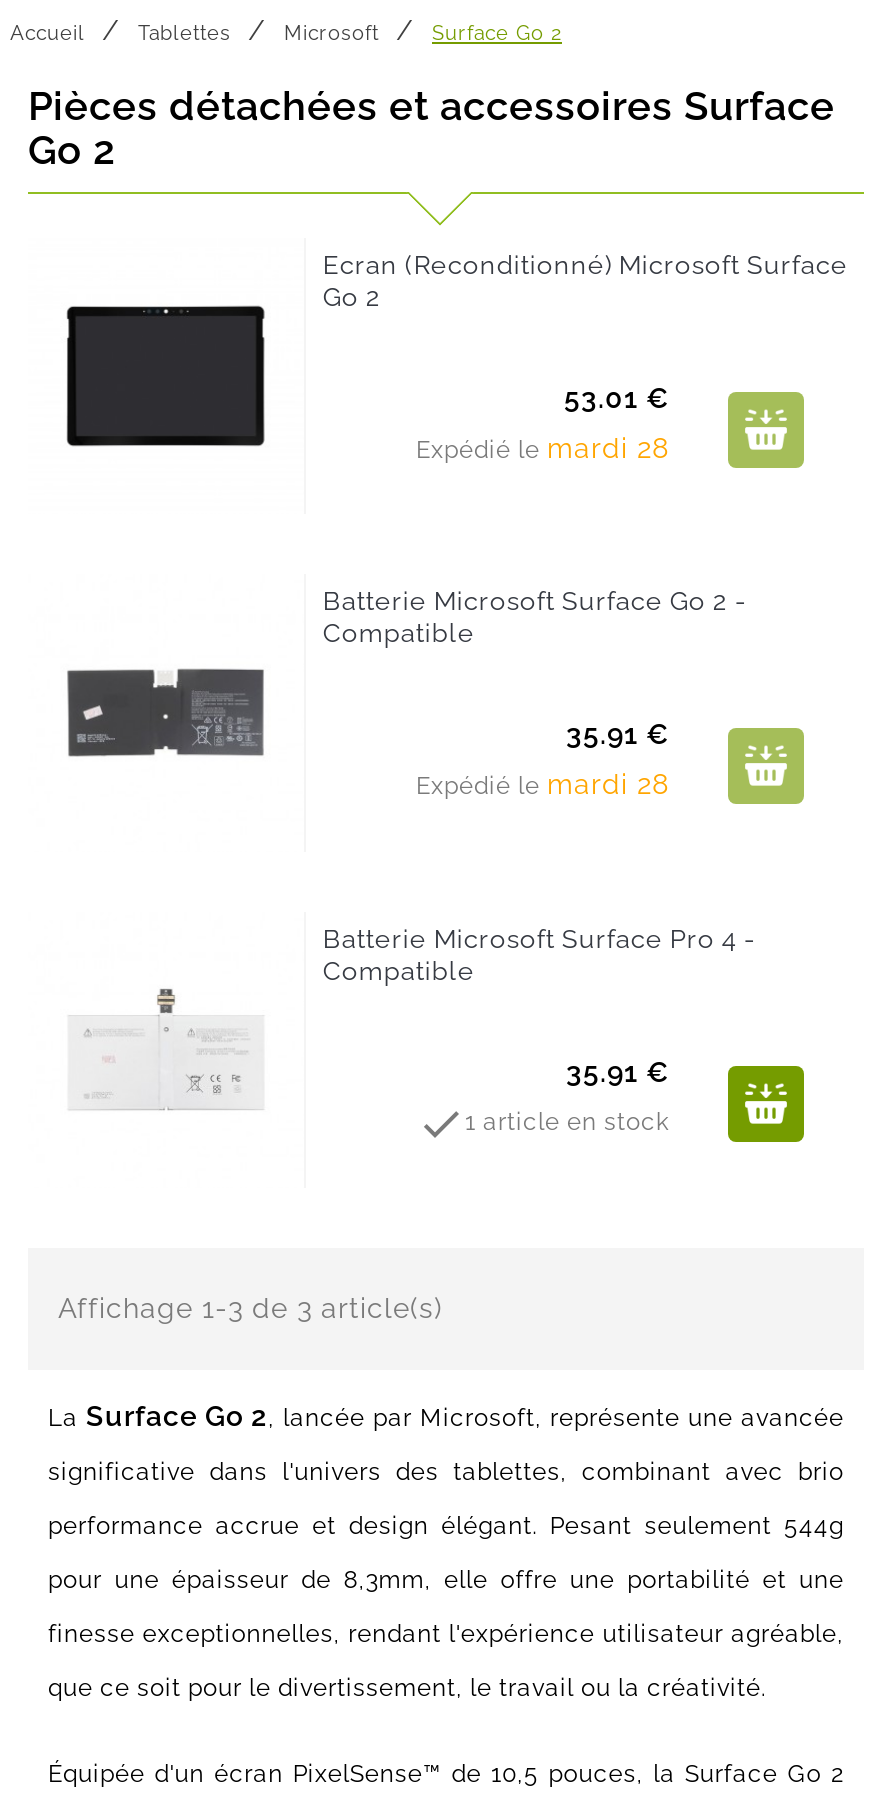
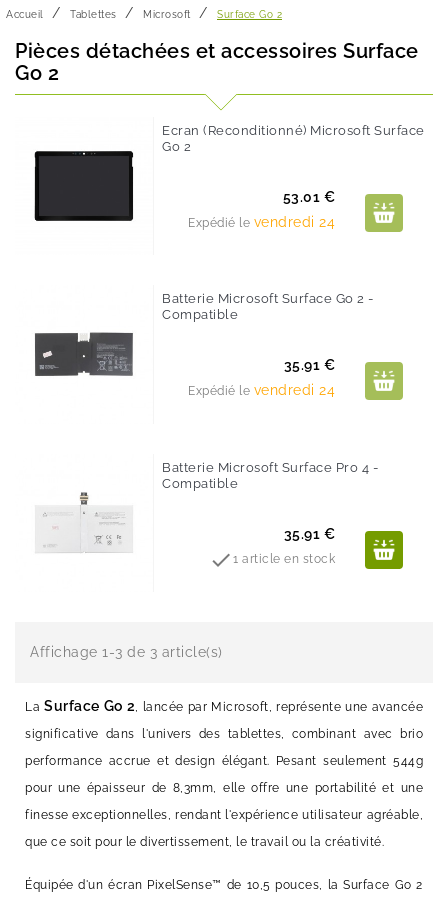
- Expédié le mardi 28
+ Expédié le vendredi 24

- Expédié le mardi 28
+ Expédié le vendredi 24
